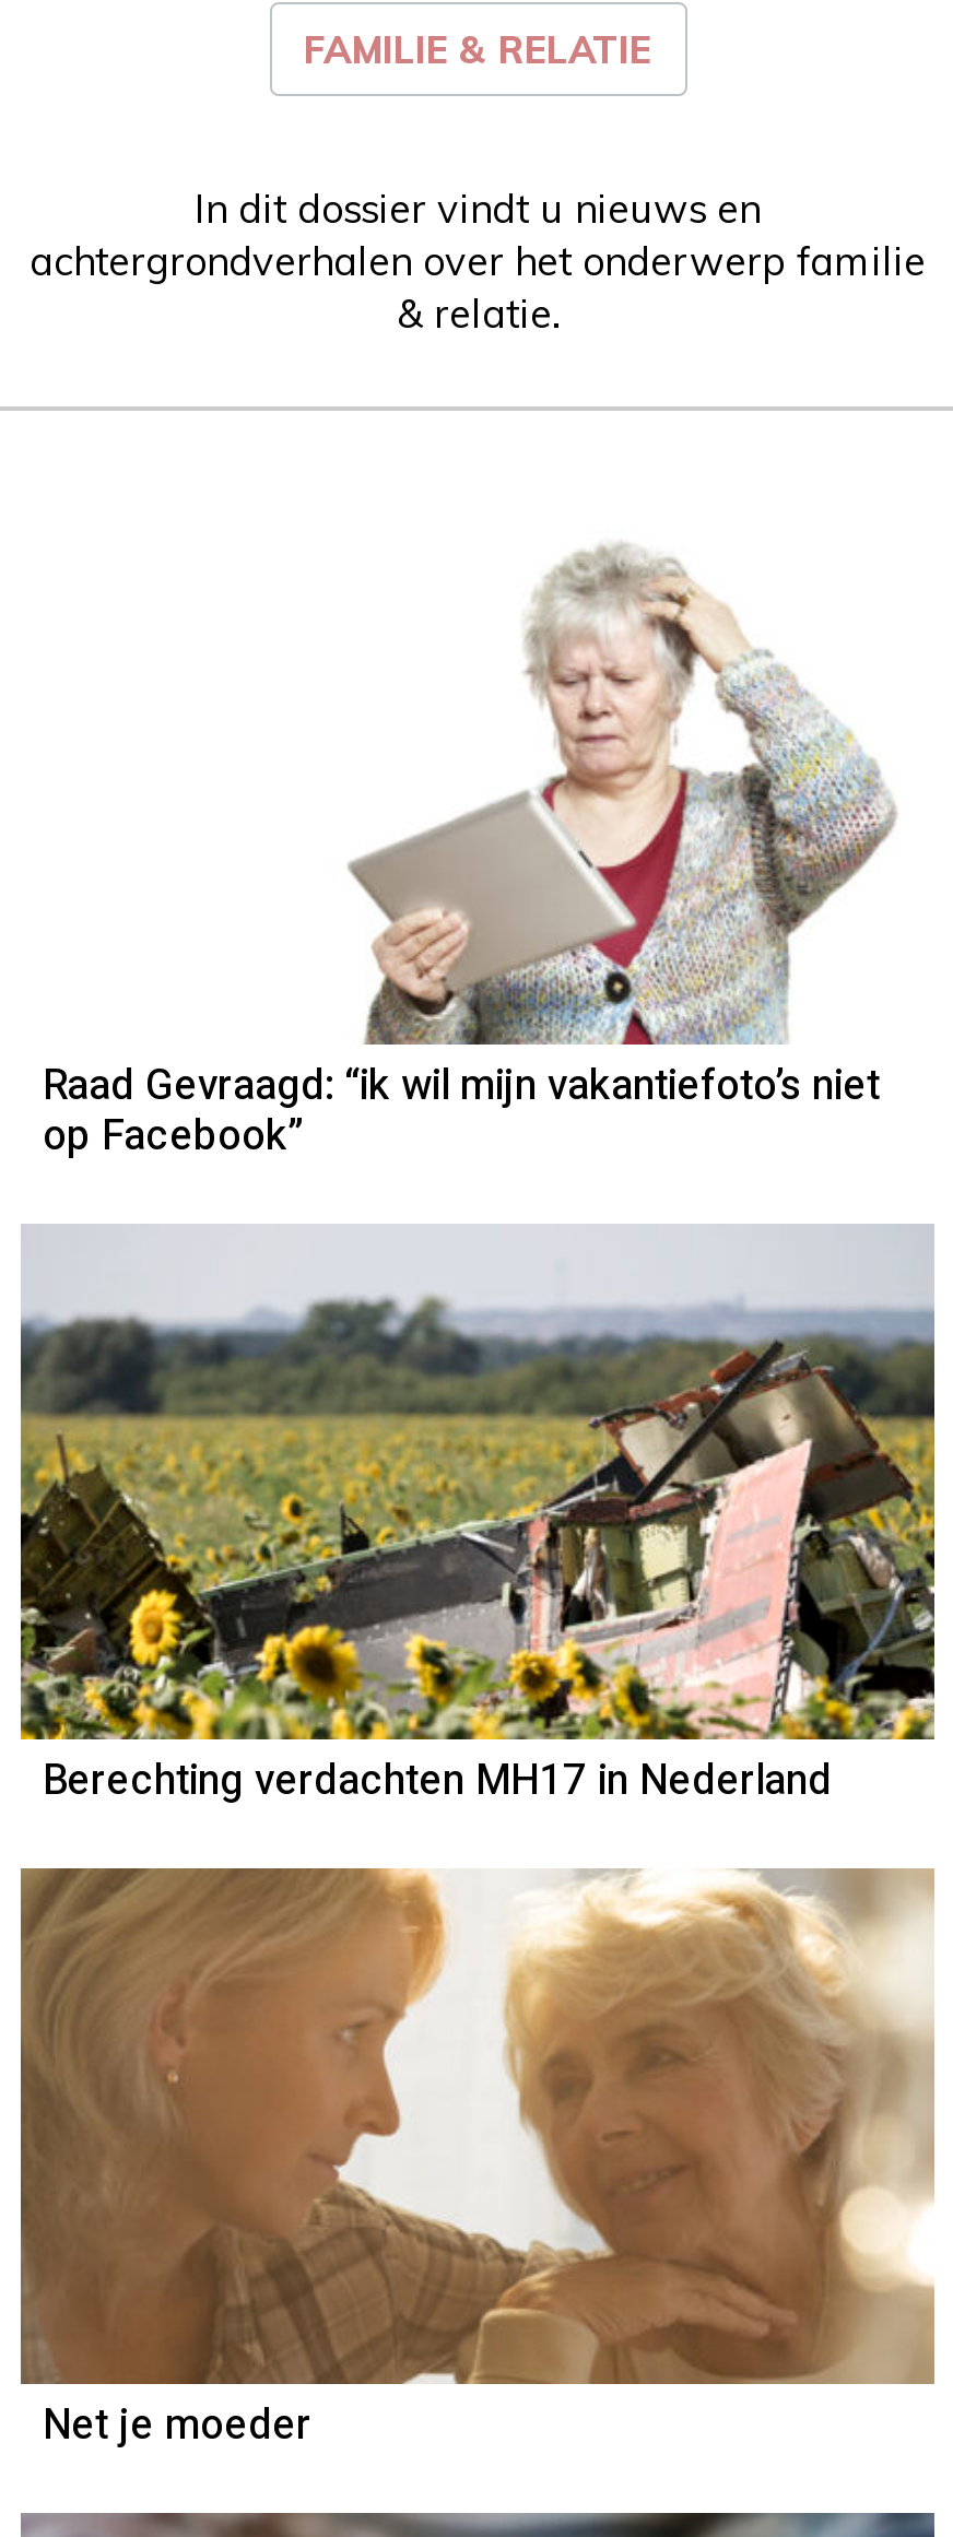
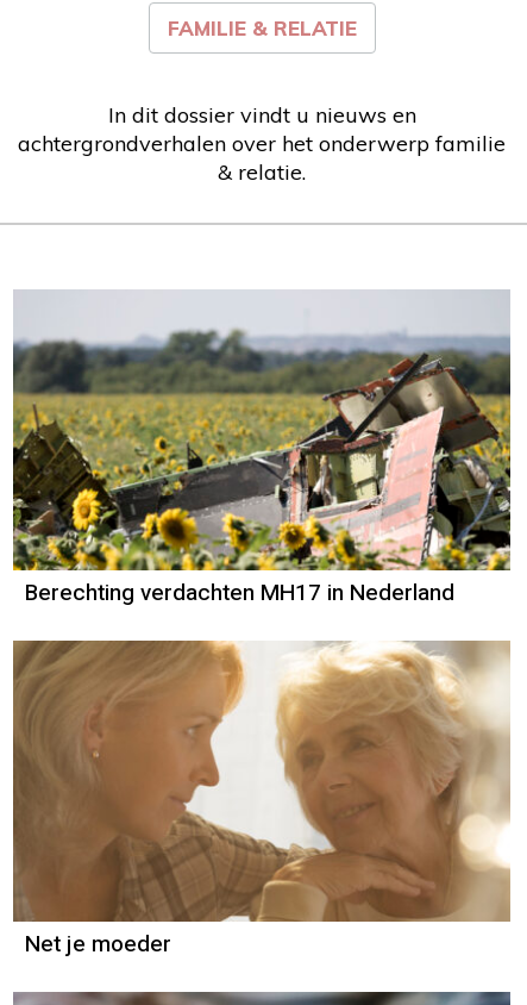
- [image]
- Raad Gevraagd: “ik wil mijn vakantiefoto’s niet
- op Facebook”
